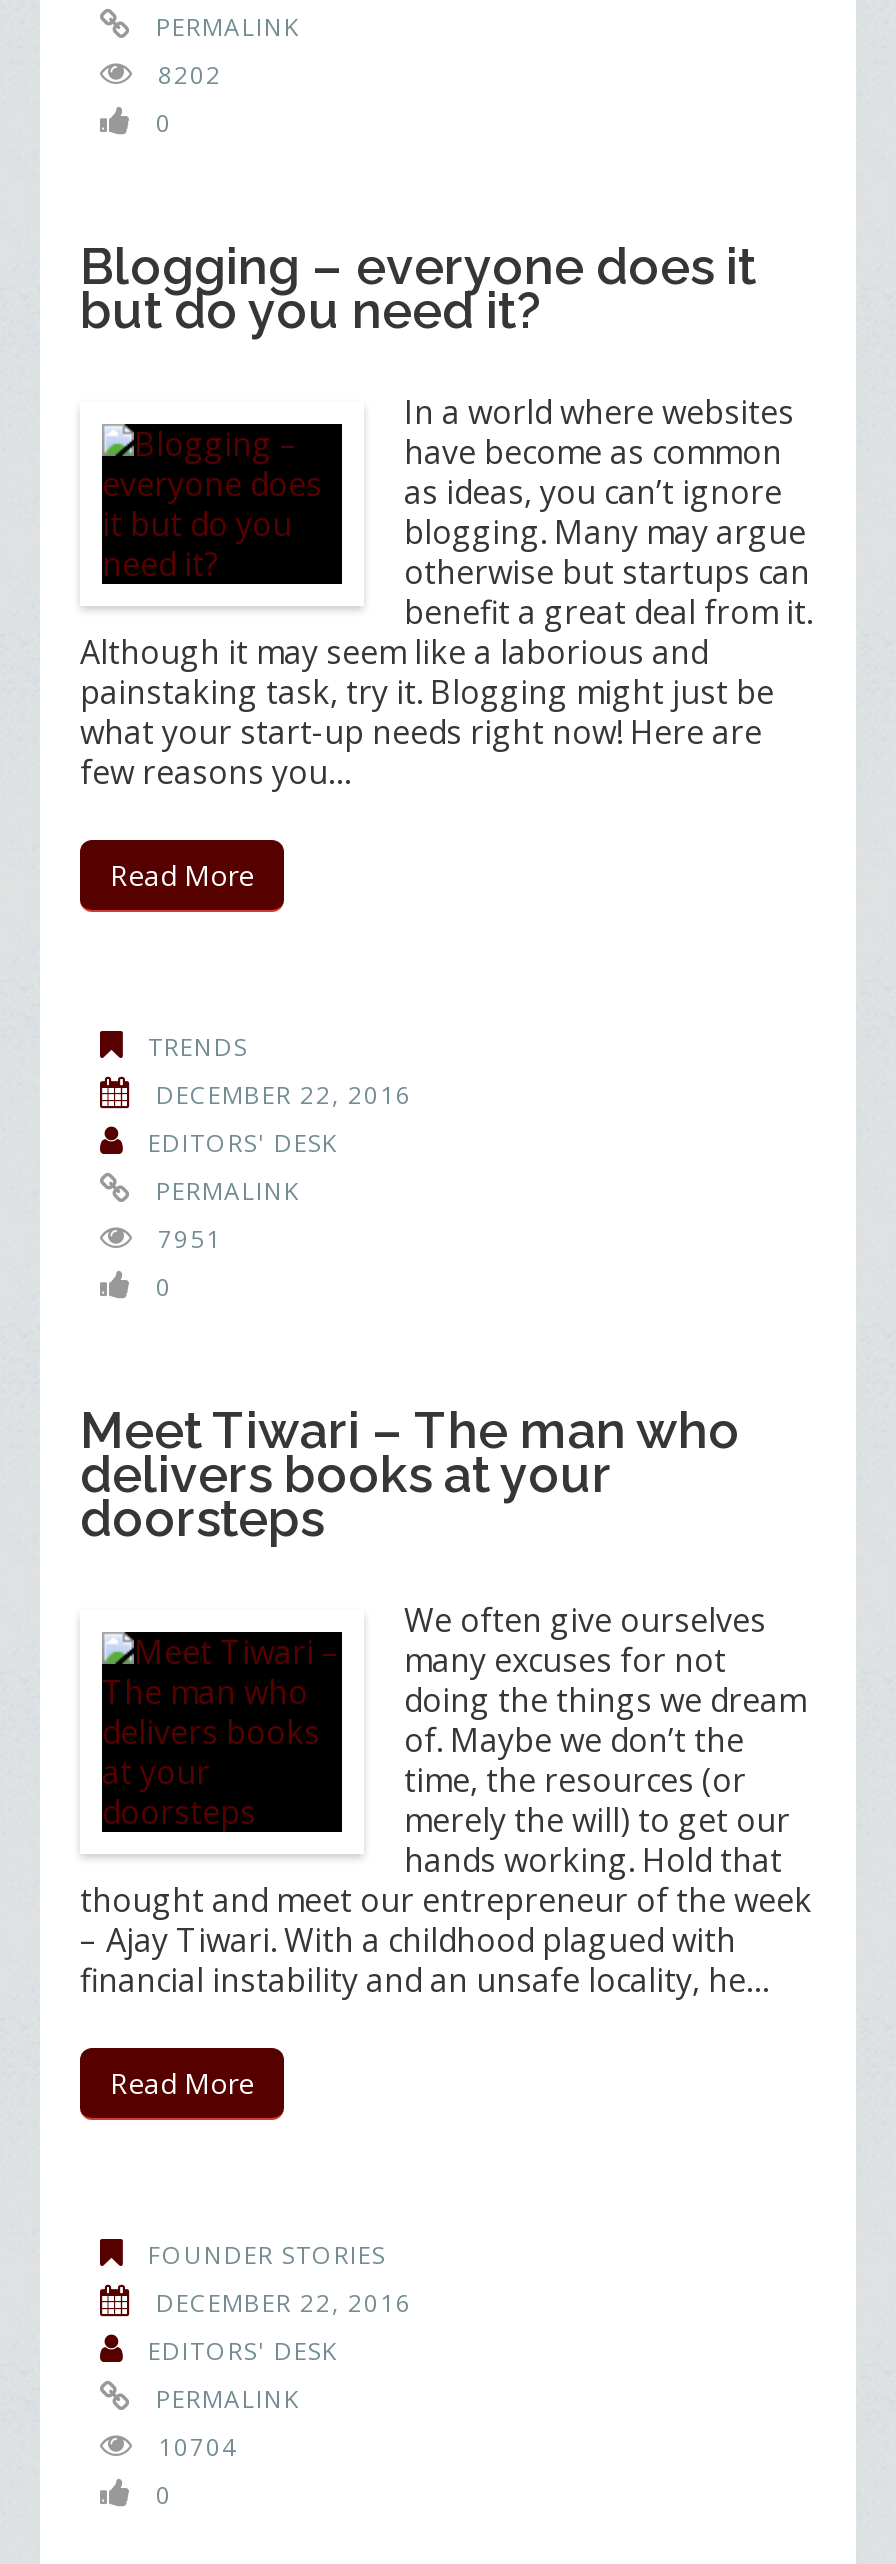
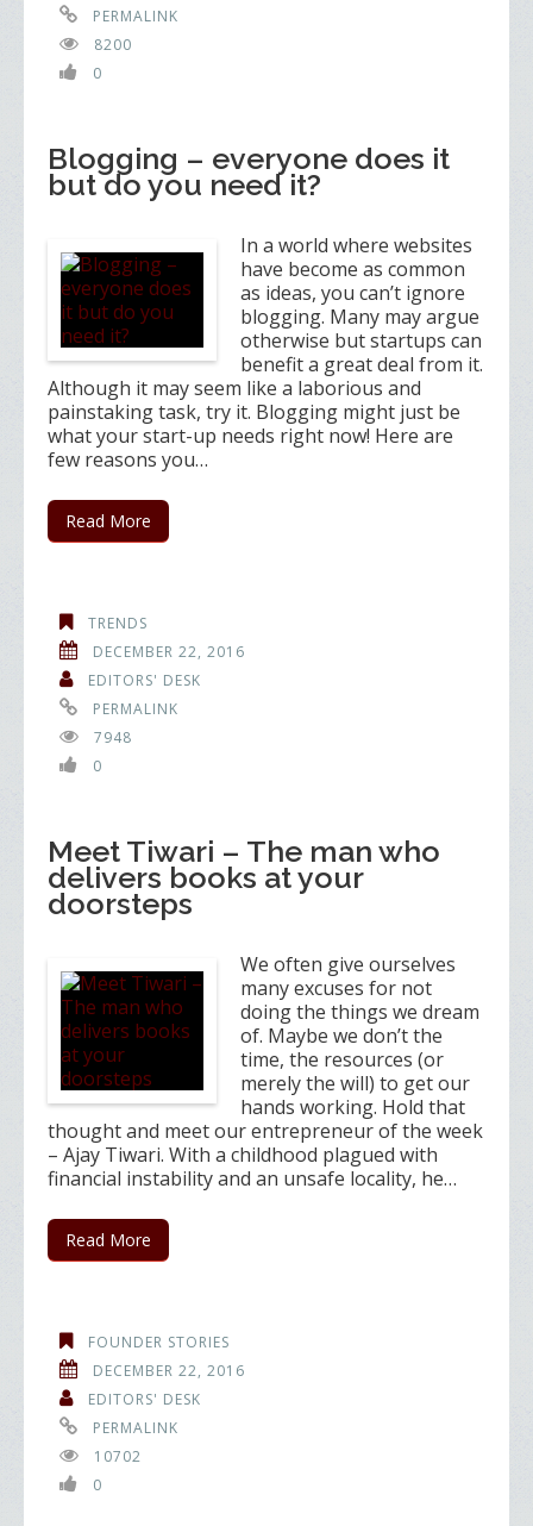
- 8202
+ 8200

- 7951
+ 7948

- 10704
+ 10702
